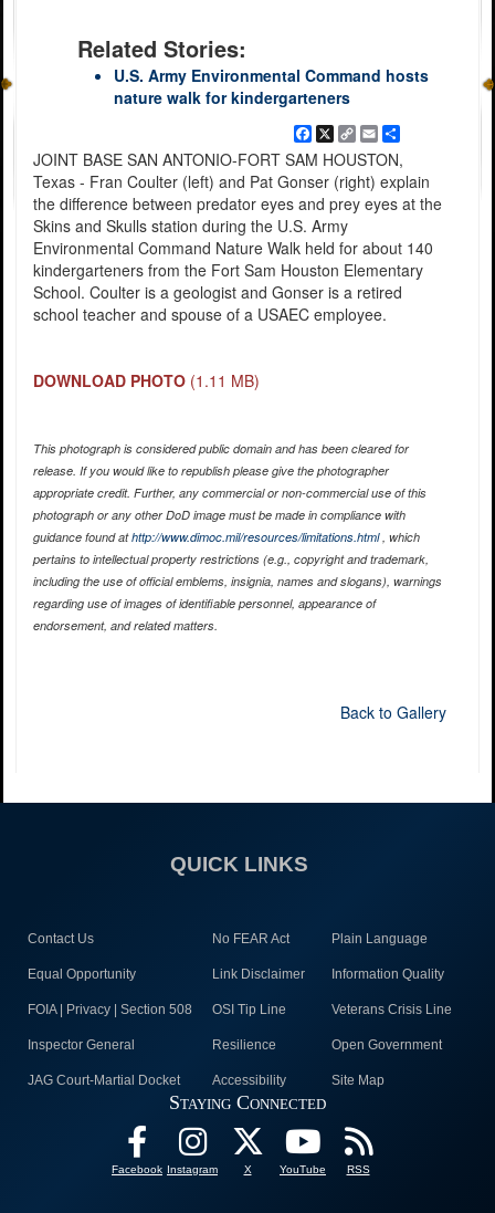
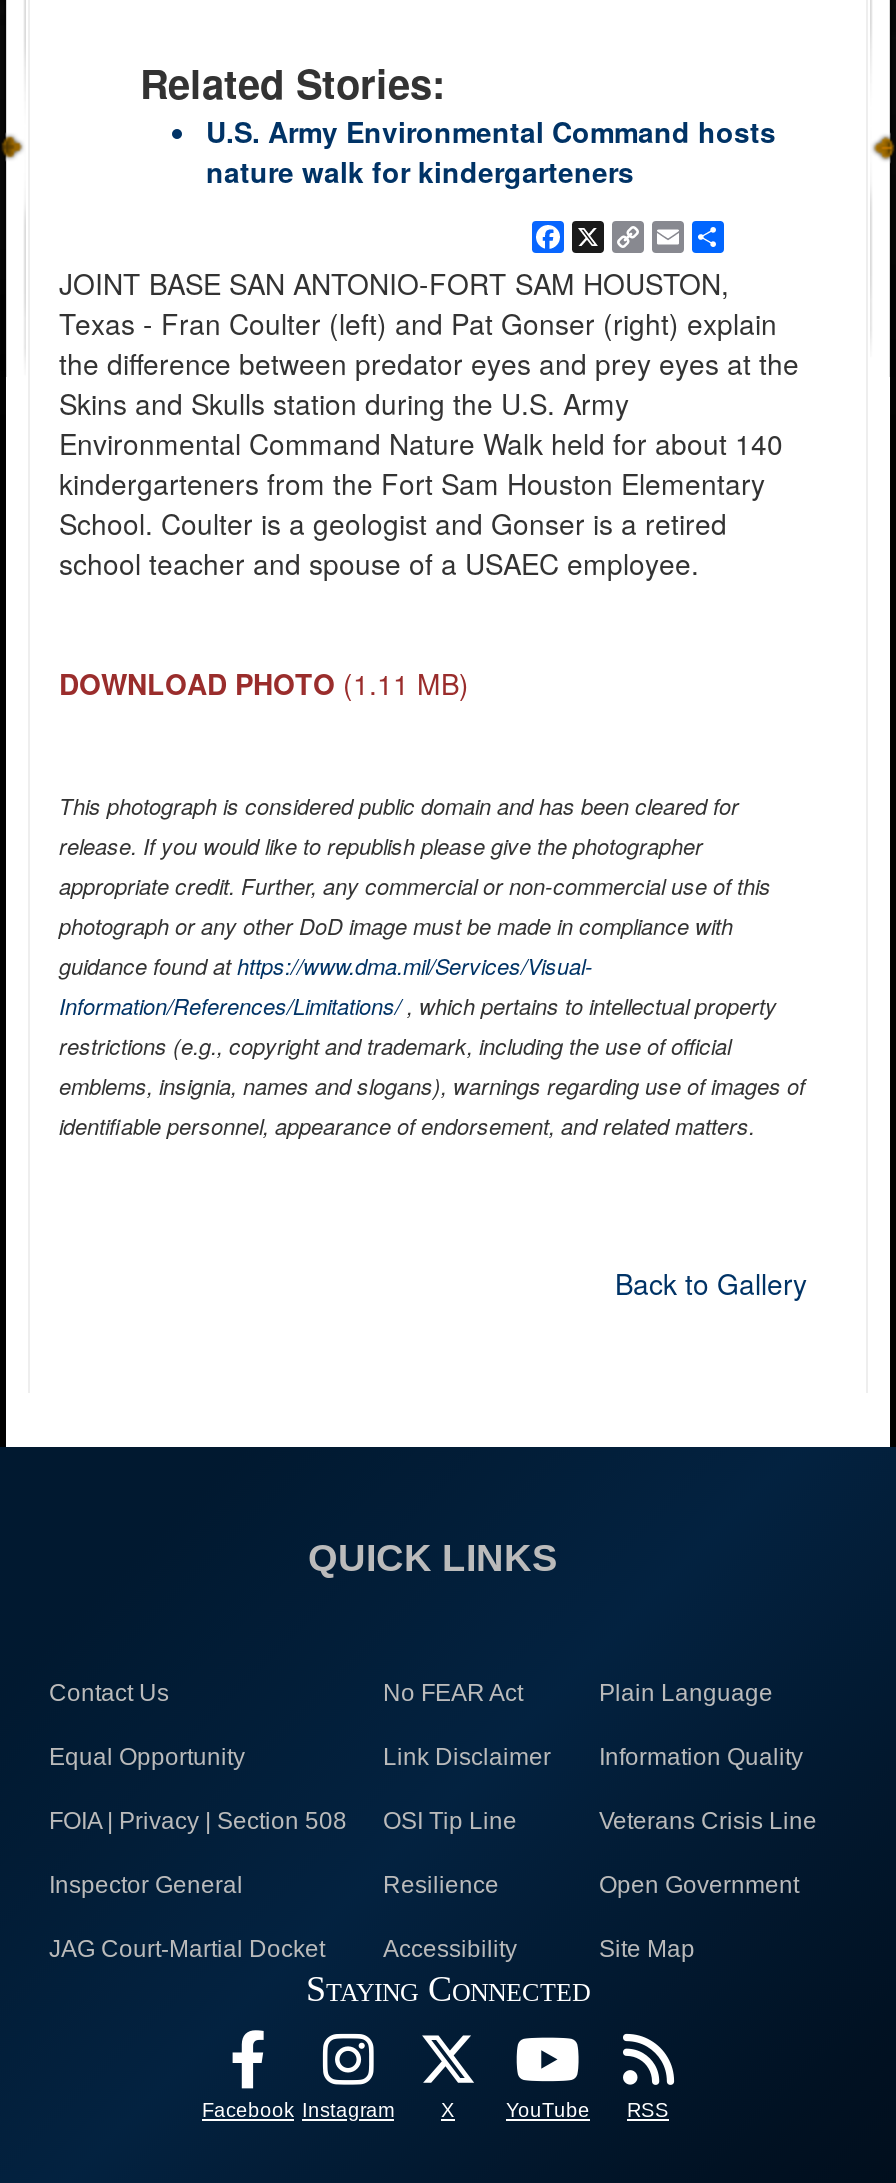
- guidance found athttp://www.dimoc.mil/resources/limitations.html, which
- pertains to intellectual property restrictions (e.g., copyright and trademark,
- including the use of official emblems, insignia, names and slogans), warnings
- regarding use of images of identifiable personnel, appearance of
- endorsement, and related matters.
+ guidance found athttps://www.dma.mil/Services/Visual-
+ Information/References/Limitations/, which pertains to intellectual property
+ restrictions (e.g., copyright and trademark, including the use of official
+ emblems, insignia, names and slogans), warnings regarding use of images of
+ identifiable personnel, appearance of endorsement, and related matters.
